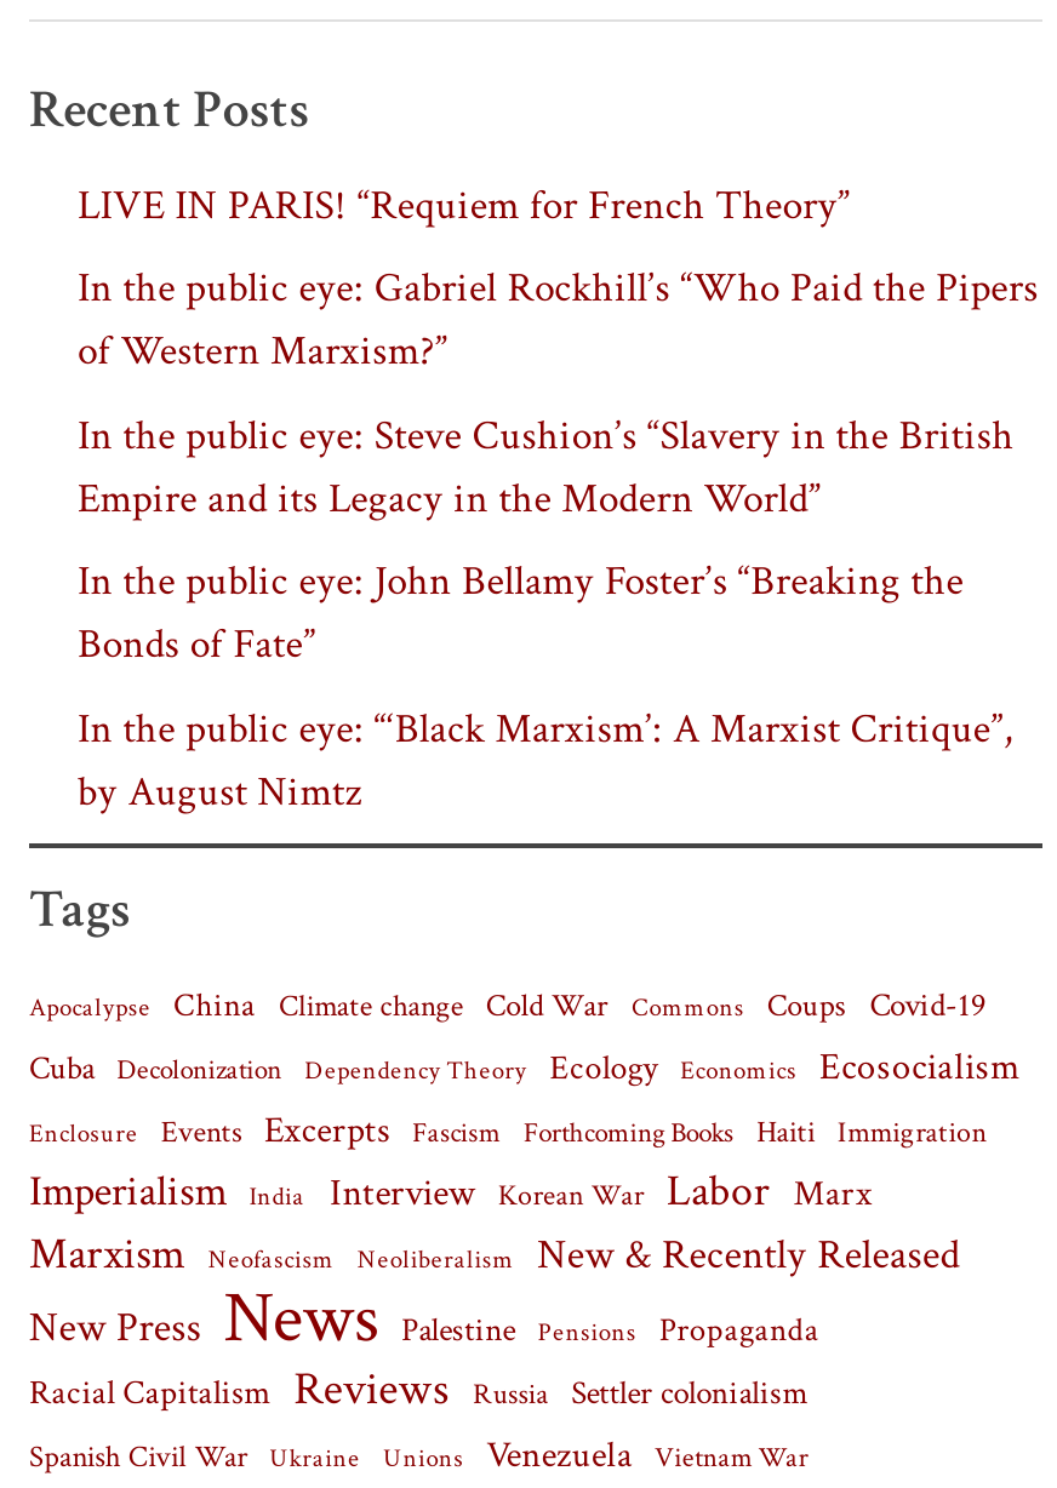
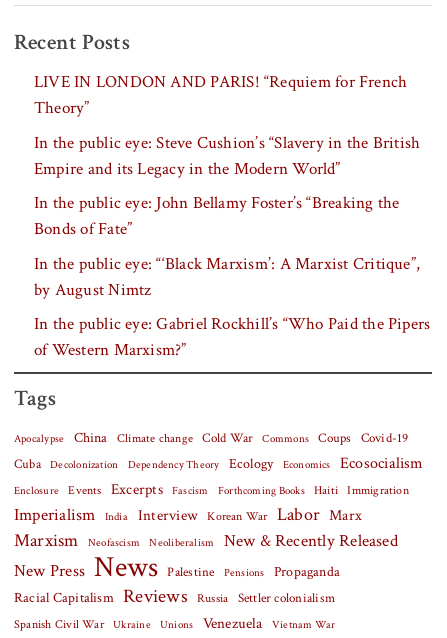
- LIVE IN PARIS! “Requiem for French Theory”
+ LIVE IN LONDON AND PARIS! “Requiem for French
+ Theory”

moved down: In the public eye: Gabriel Rockhill’s “Who Paid the Pipers | of Western Marxism?”

moved up: In the public eye: Steve Cushion’s “Slavery in the British | Empire and its Legacy in the Modern World” | In the public eye: John Bellamy Foster’s “Breaking the | Bonds of Fate” | In the public eye: “‘Black Marxism’: A Marxist Critique”, | by August Nimtz
